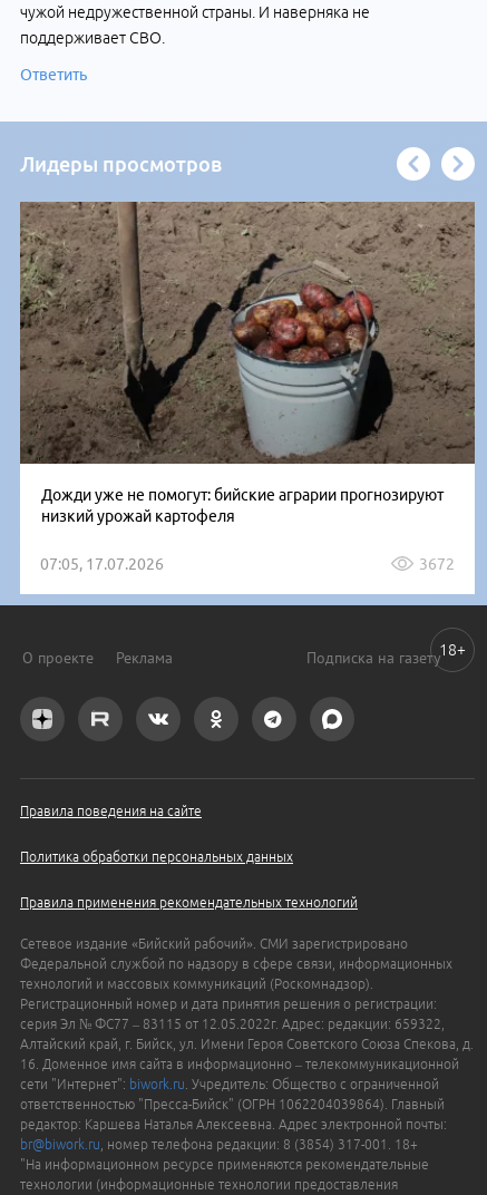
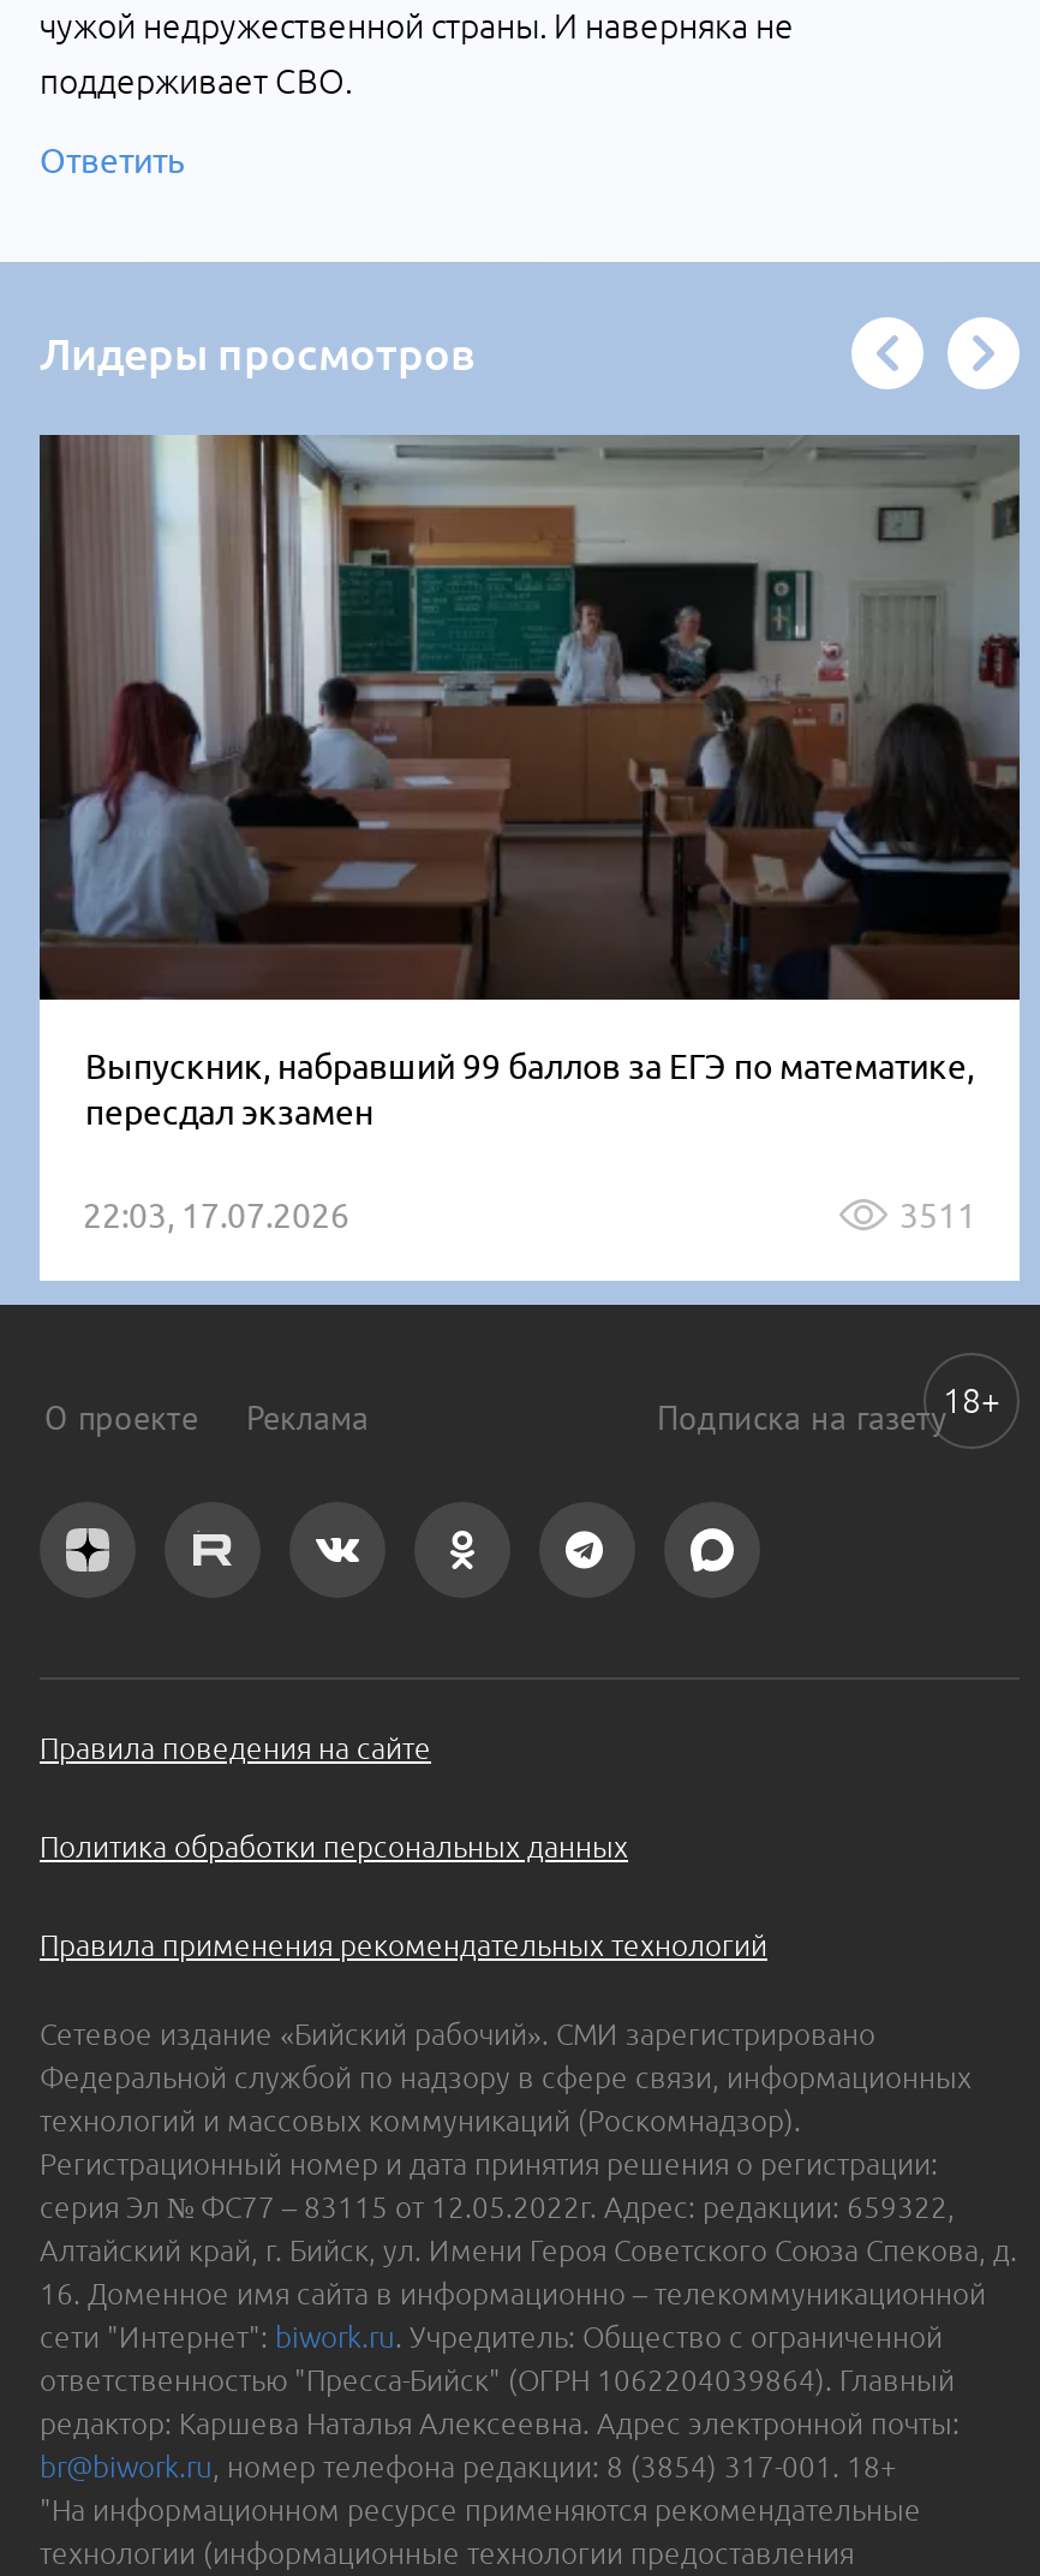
- [image]
- Дожди уже не помогут: бийские аграрии прогнозируют
- низкий урожай картофеля
+ [image]
+ Выпускник, набравший 99 баллов за ЕГЭ по математике,
+ пересдал экзамен

- 07:05, 17.07.2026
- 3672
+ 22:03, 17.07.2026
+ 3511
